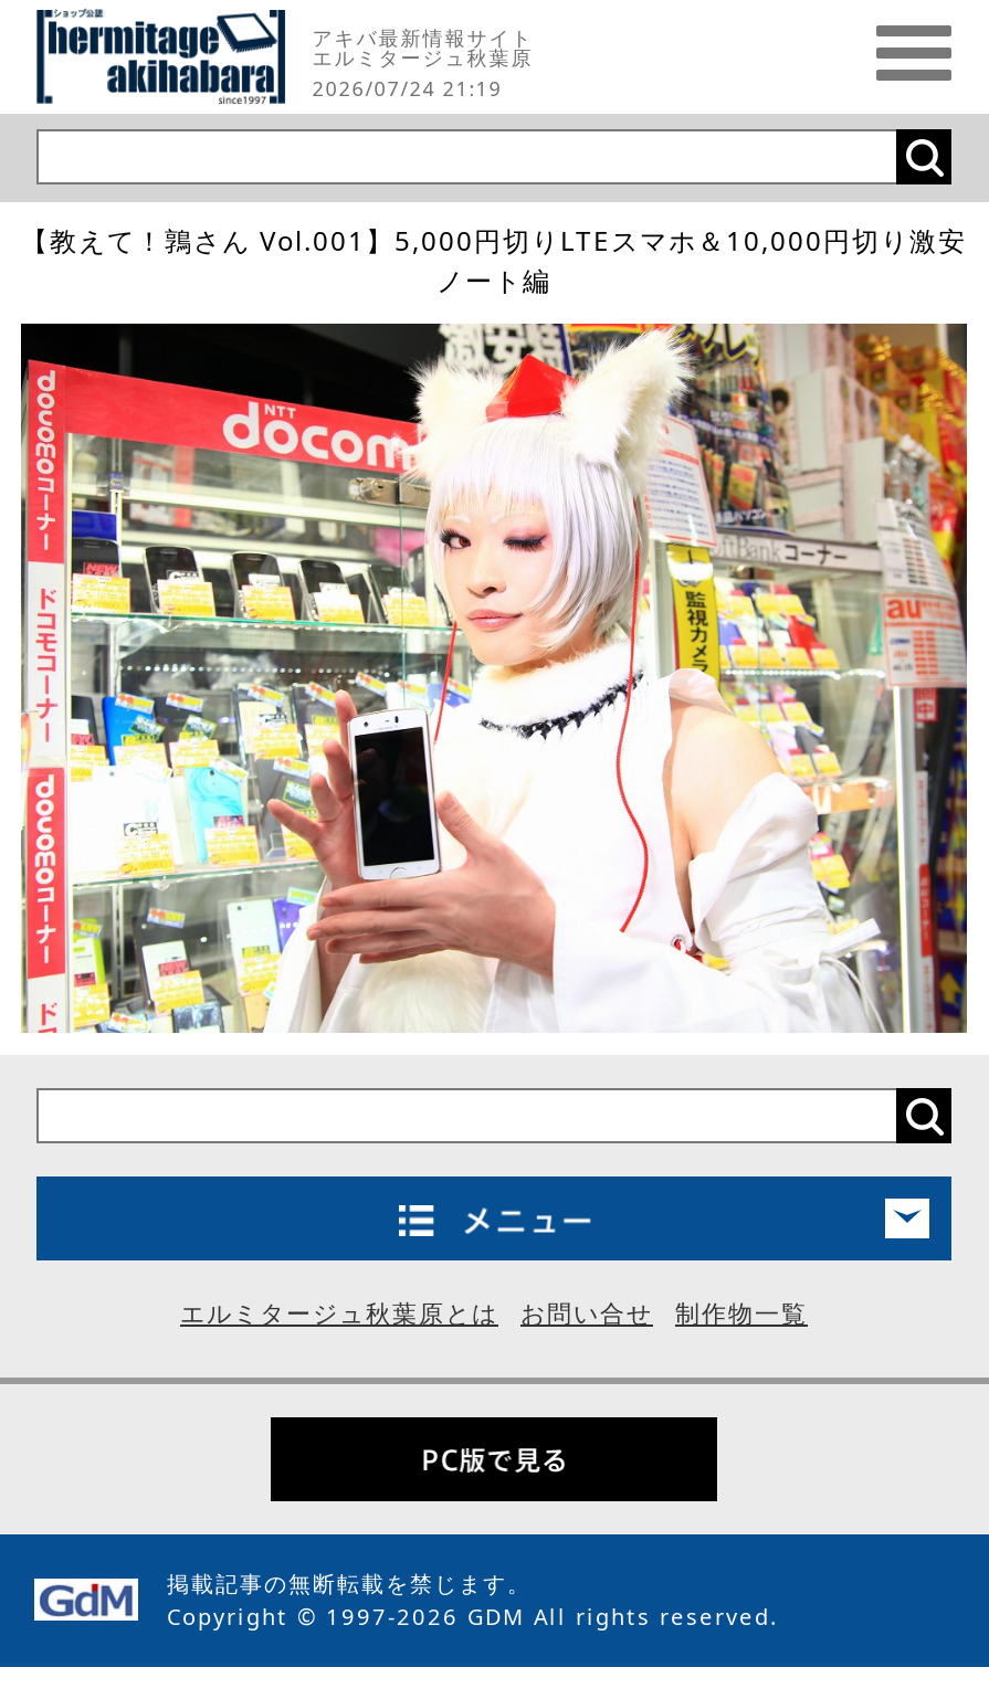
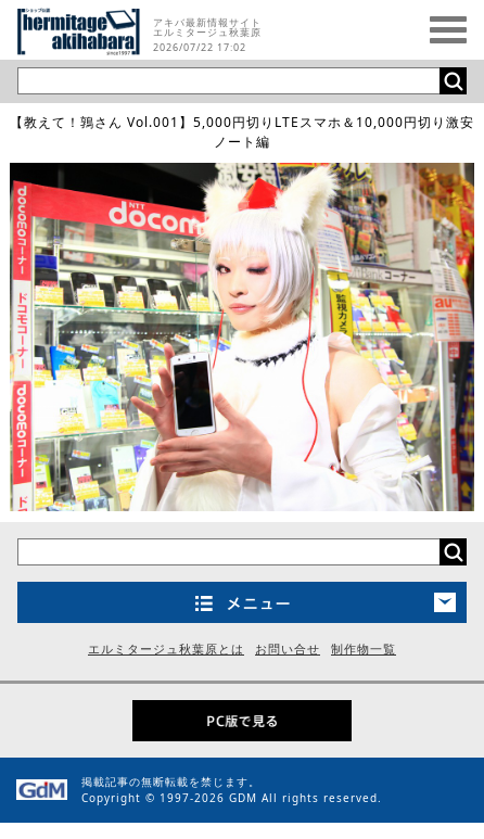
- 2026/07/24 21:19
+ 2026/07/22 17:02
